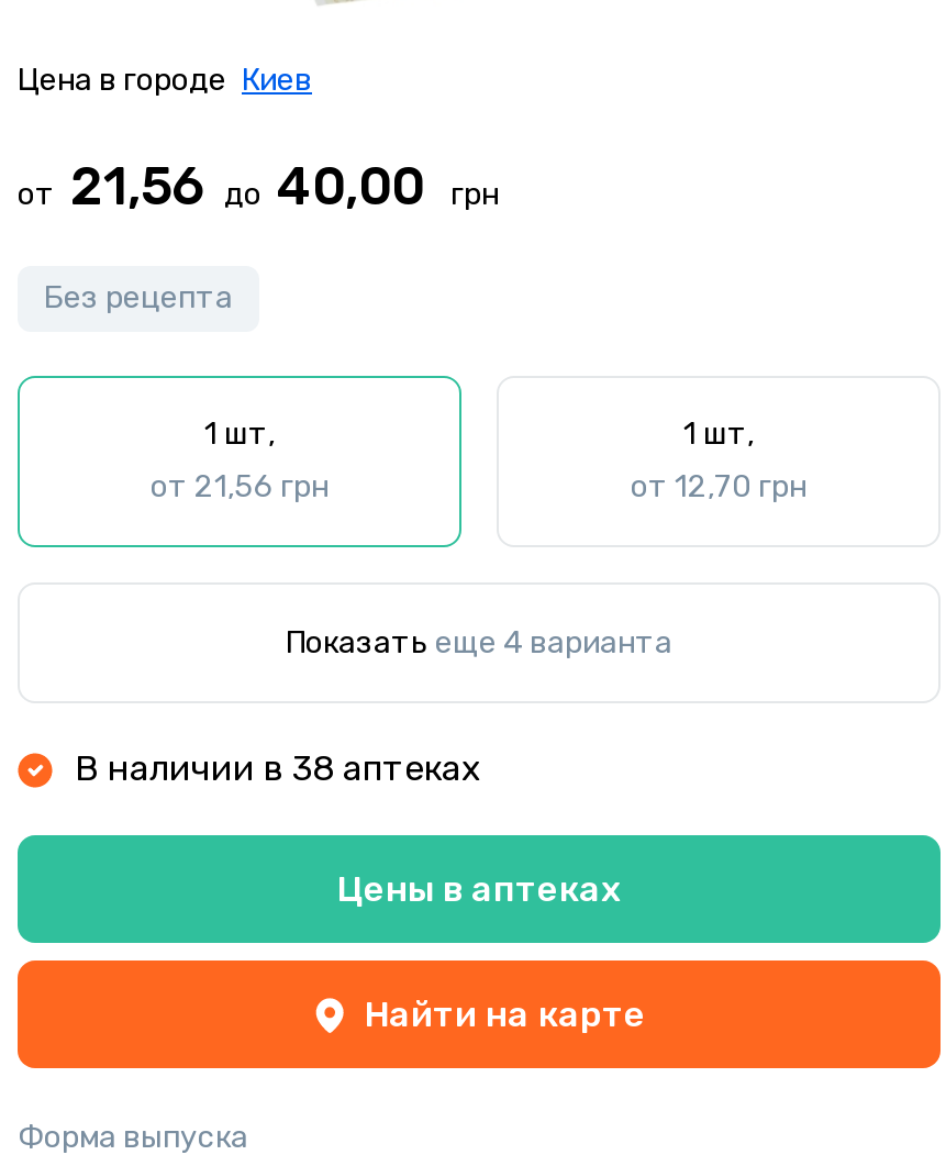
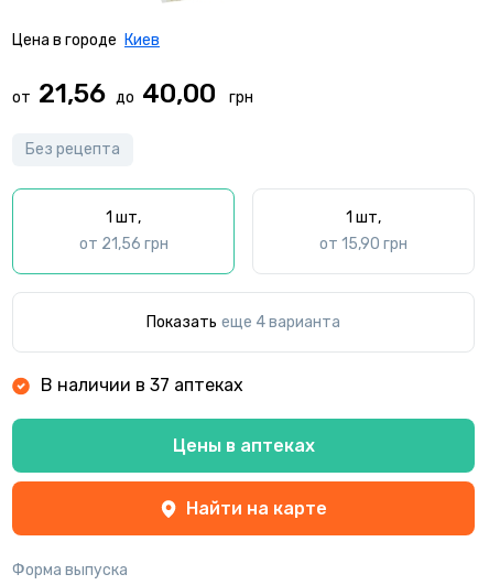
- от 12,70 грн
+ от 15,90 грн

- В наличии в 38 аптеках
+ В наличии в 37 аптеках
